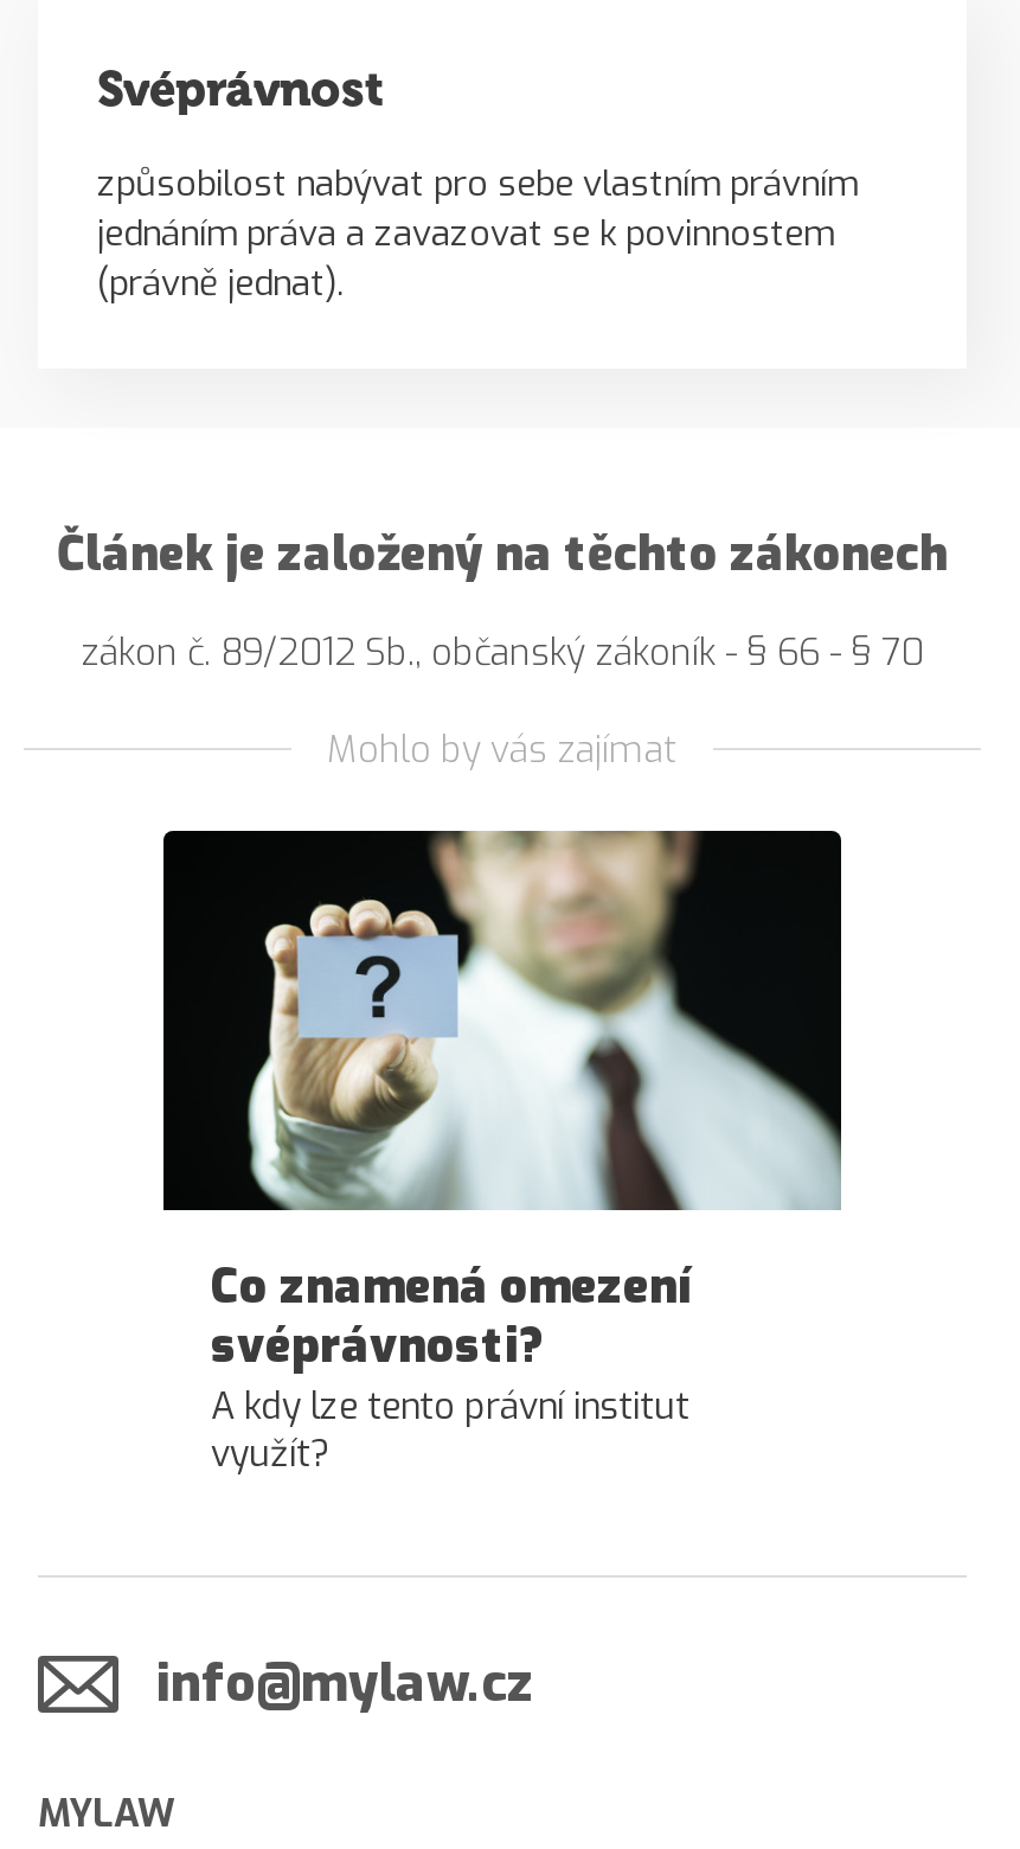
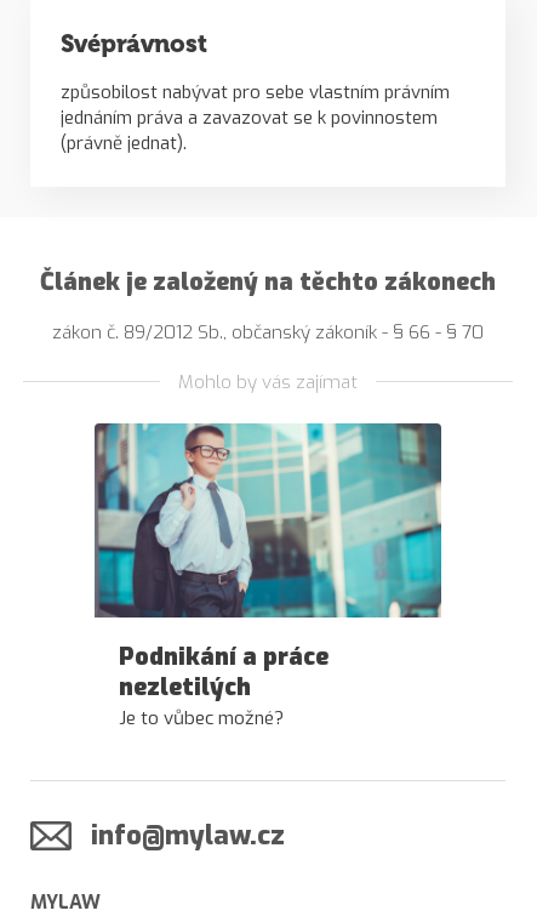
- [image]
- Co znamená omezení
- svéprávnosti?
- A kdy lze tento právní institut
- využít?
+ [image]
+ Podnikání a práce
+ nezletilých
+ Je to vůbec možné?
